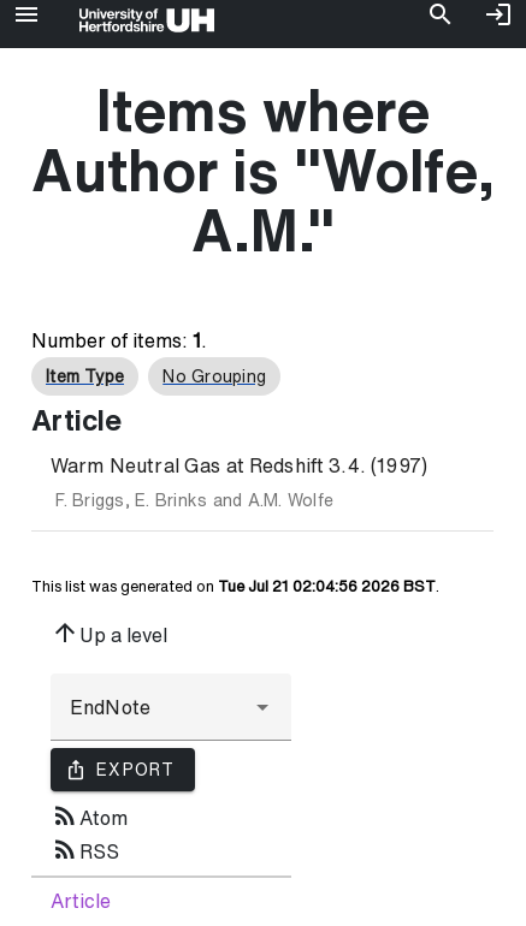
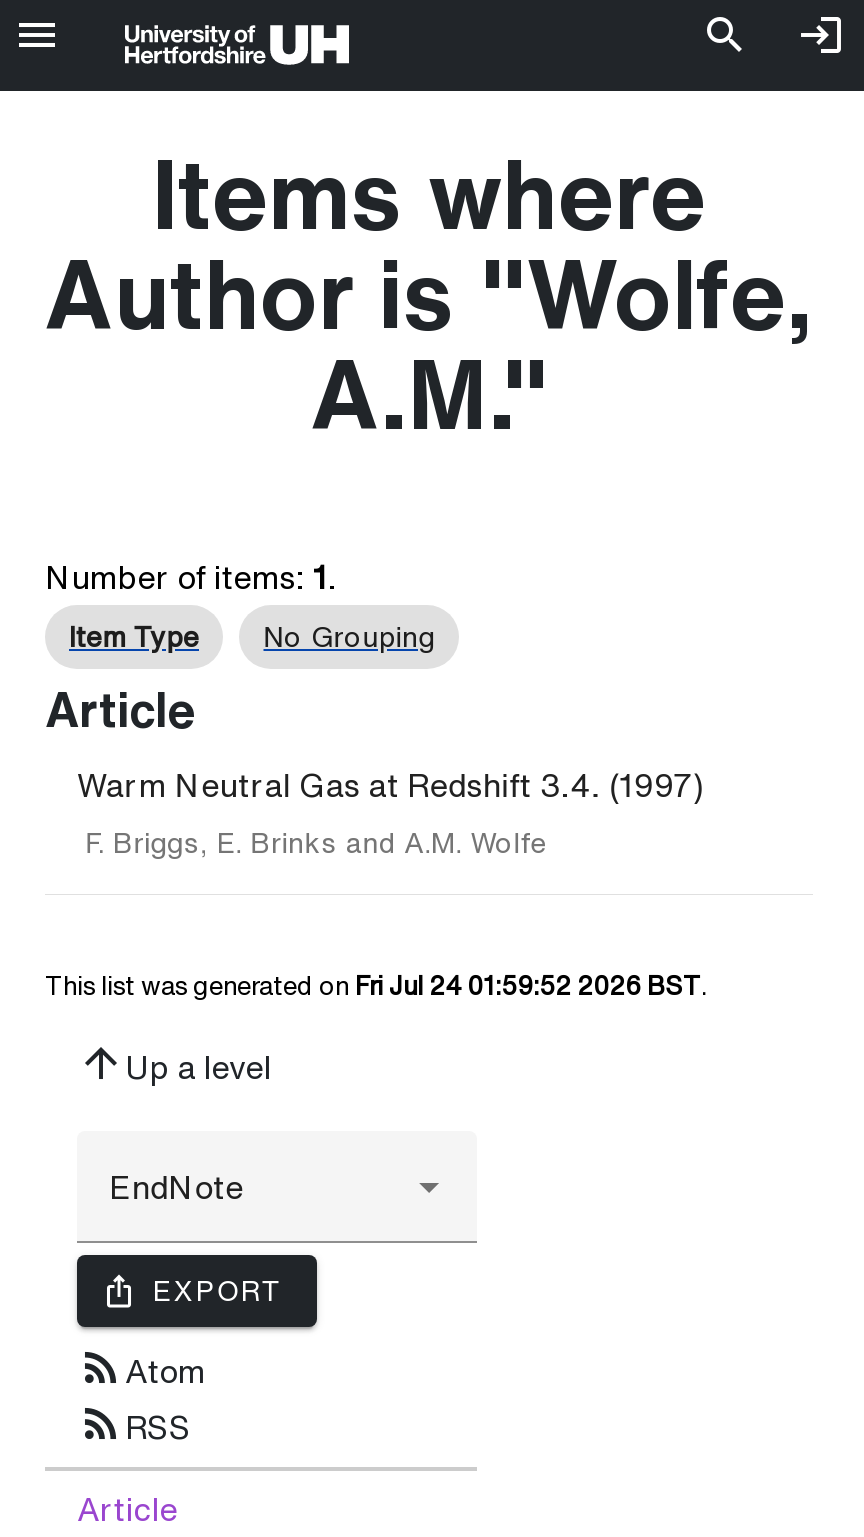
- This list was generated on Tue Jul 21 02:04:56 2026 BST.
+ This list was generated on Fri Jul 24 01:59:52 2026 BST.
